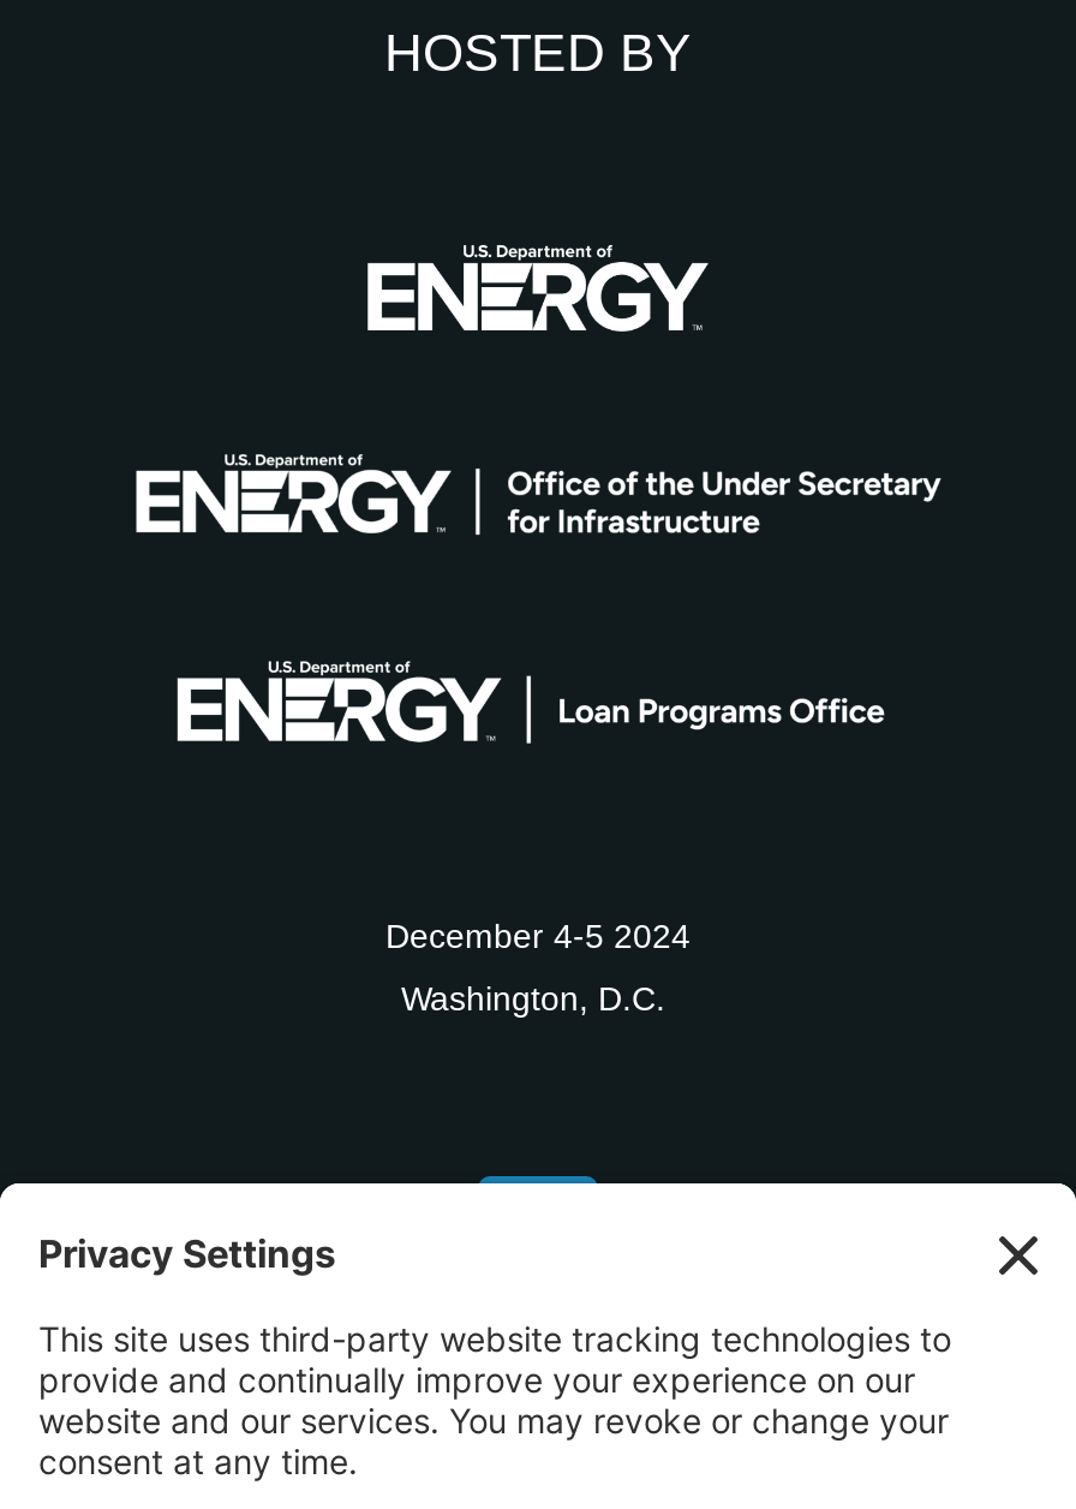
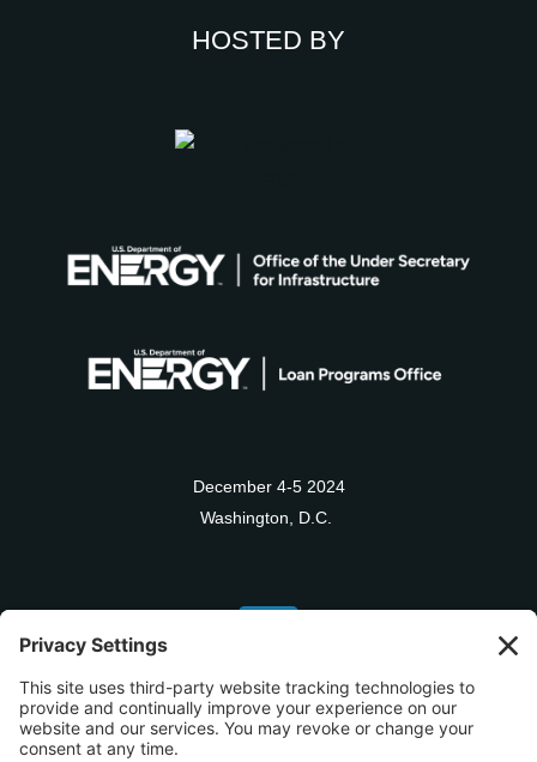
- [image]
